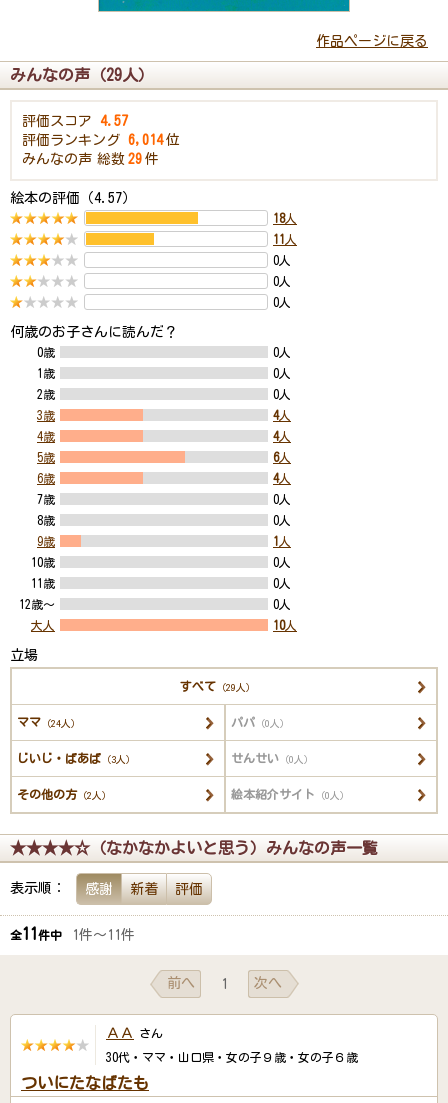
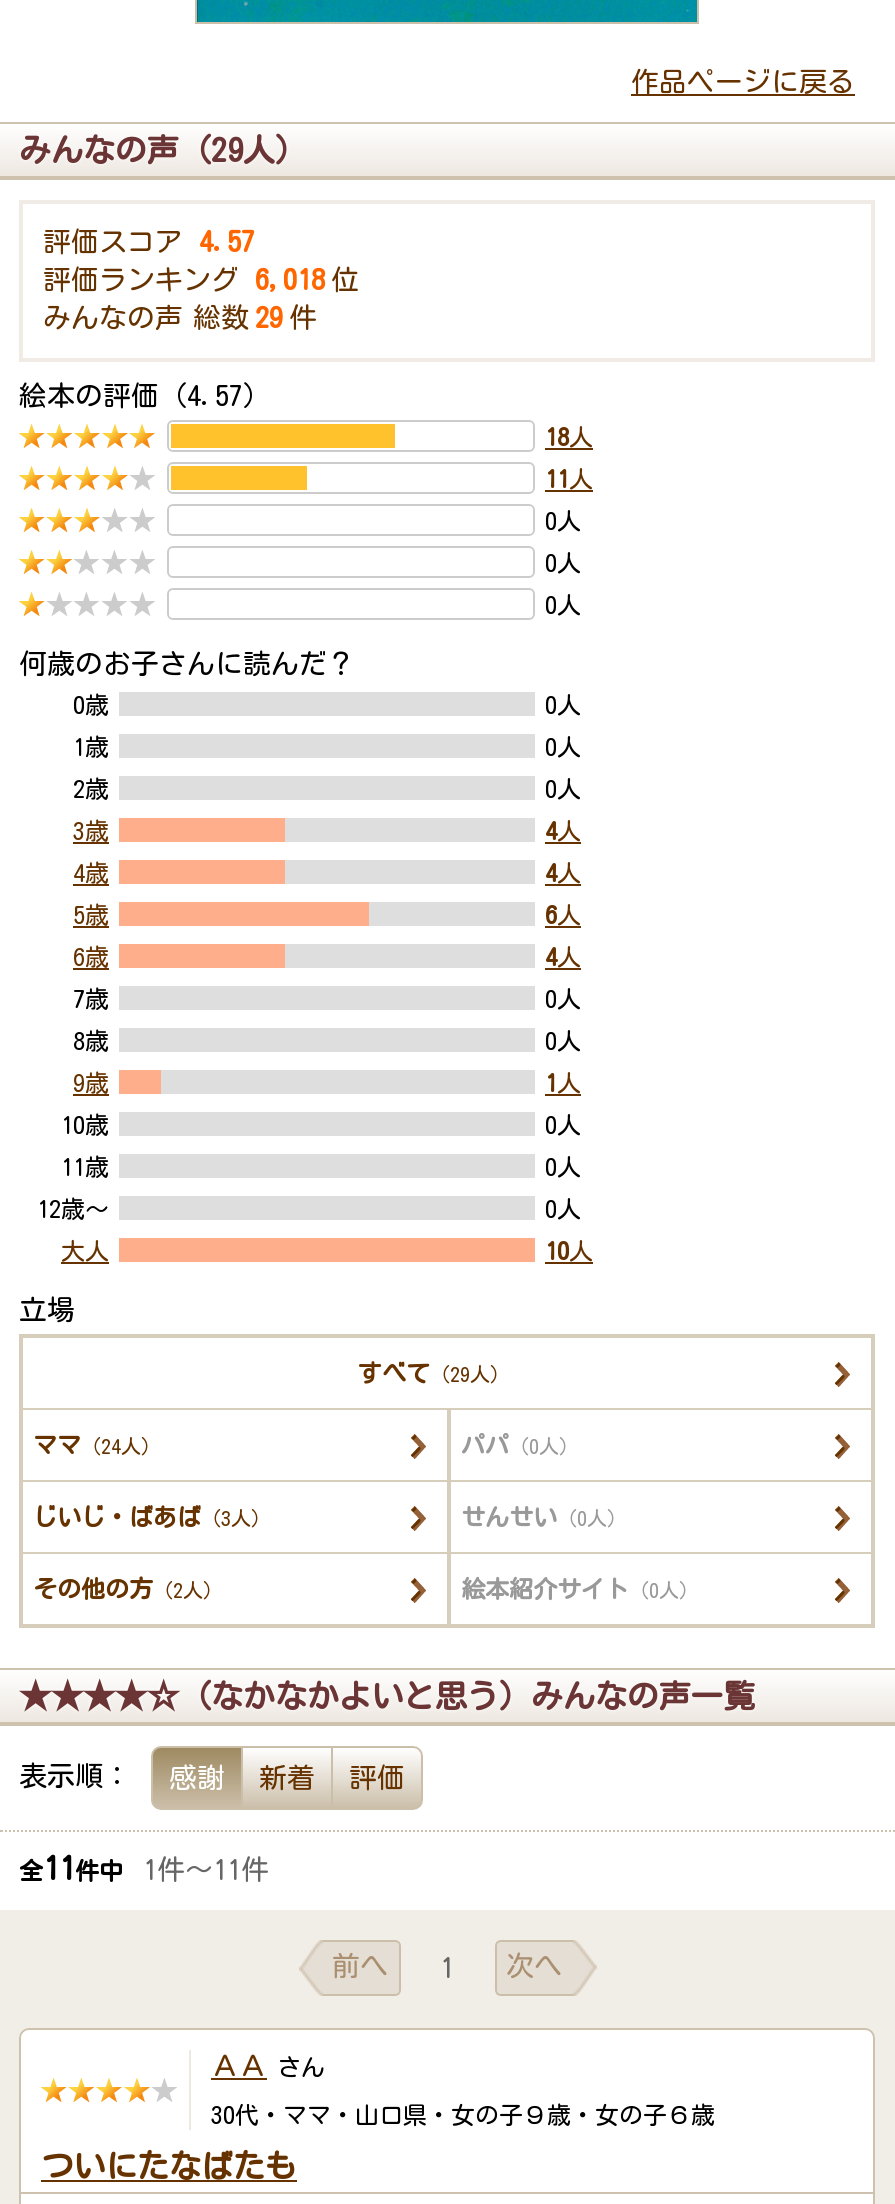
- 評価ランキング 6,014 位
+ 評価ランキング 6,018 位
